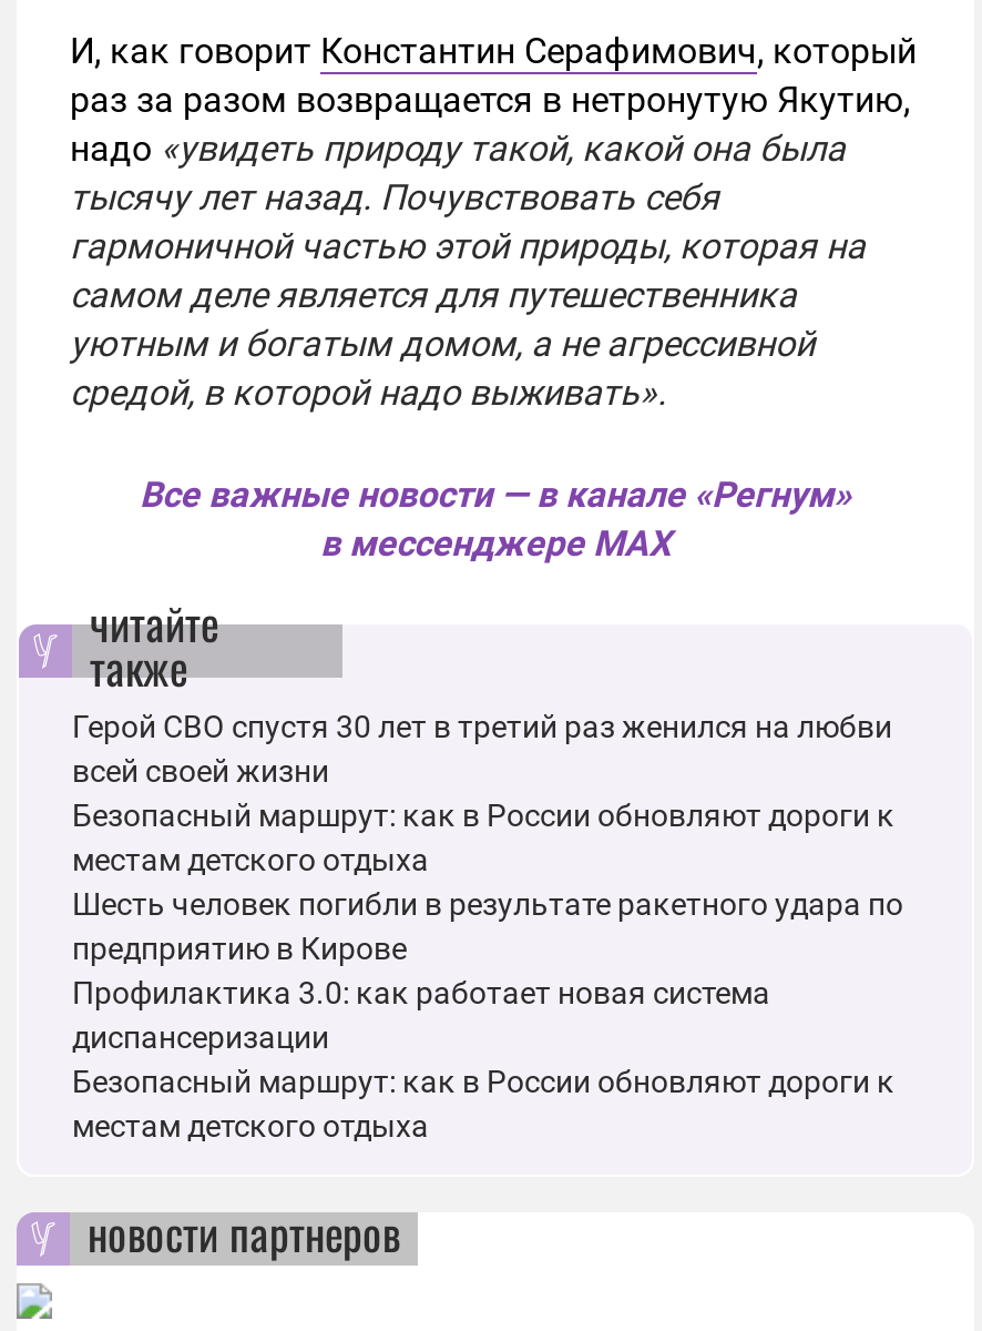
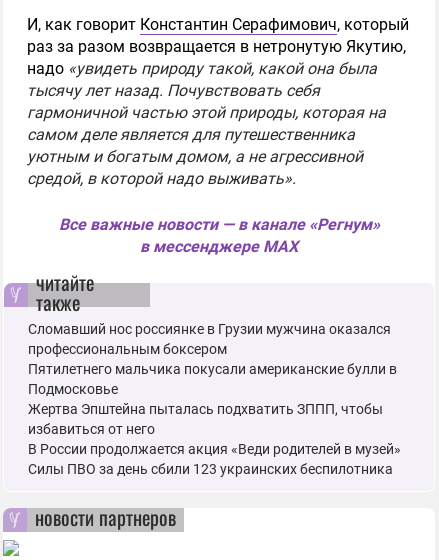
- Герой СВО спустя 30 лет в третий раз женился на любви
- всей своей жизни
- Безопасный маршрут: как в России обновляют дороги к
- местам детского отдыха
- Шесть человек погибли в результате ракетного удара по
- предприятию в Кирове
- Профилактика 3.0: как работает новая система
- диспансеризации
- Безопасный маршрут: как в России обновляют дороги к
- местам детского отдыха
+ Сломавший нос россиянке в Грузии мужчина оказался
+ профессиональным боксером
+ Пятилетнего мальчика покусали американские булли в
+ Подмосковье
+ Жертва Эпштейна пыталась подхватить ЗППП, чтобы
+ избавиться от него
+ В России продолжается акция «Веди родителей в музей»
+ Силы ПВО за день сбили 123 украинских беспилотника
